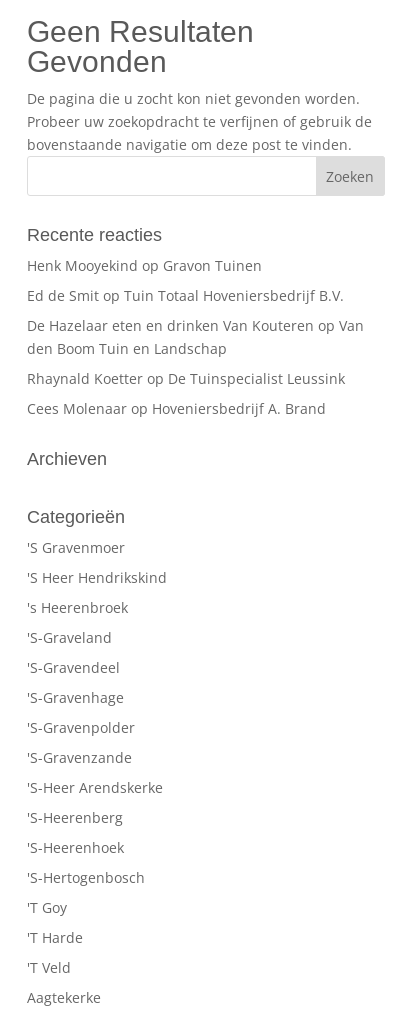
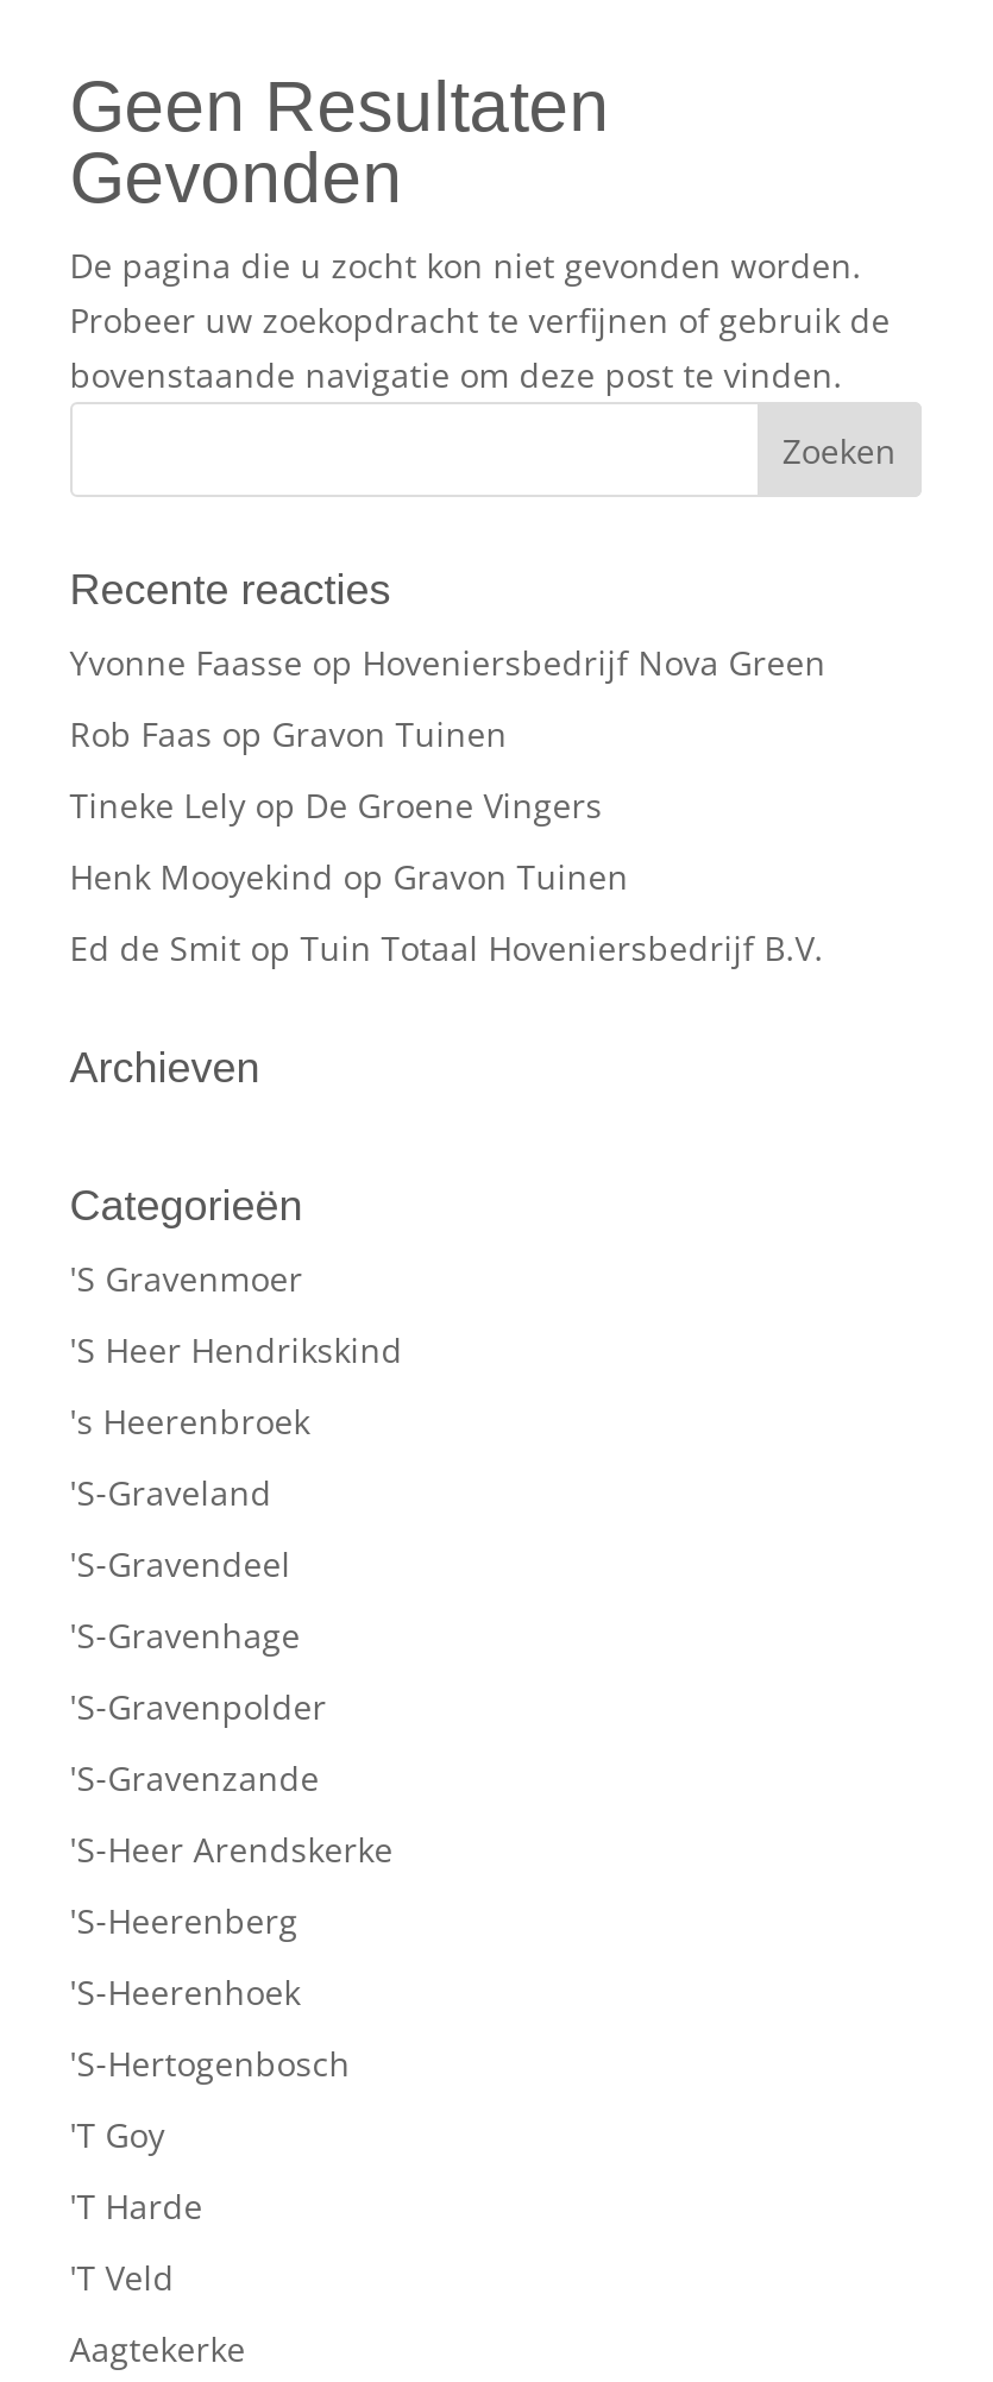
+ Yvonne Faasse op Hoveniersbedrijf Nova Green
+ Rob Faas op Gravon Tuinen
+ Tineke Lely op De Groene Vingers

moved down: Henk Mooyekind op Gravon Tuinen | Ed de Smit op Tuin Totaal Hoveniersbedrijf B.V.

- De Hazelaar eten en drinken Van Kouteren op Van
- den Boom Tuin en Landschap
- Rhaynald Koetter op De Tuinspecialist Leussink
- Cees Molenaar op Hoveniersbedrijf A. Brand
